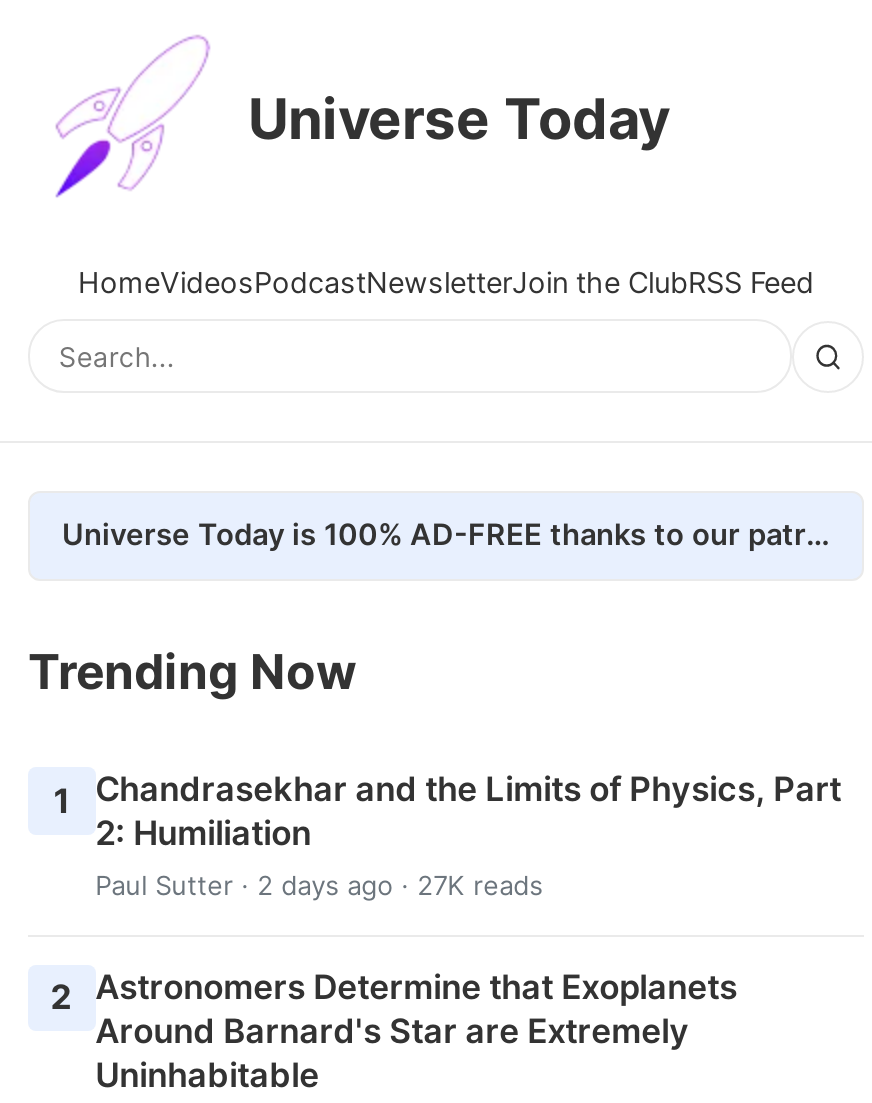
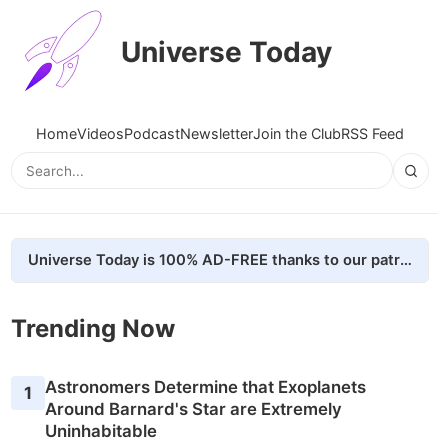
- Chandrasekhar and the Limits of Physics, Part
- 2: Humiliation
- Paul Sutter · 2 days ago · 27K reads
- 2 Astronomers Determine that Exoplanets
+ Astronomers Determine that Exoplanets
